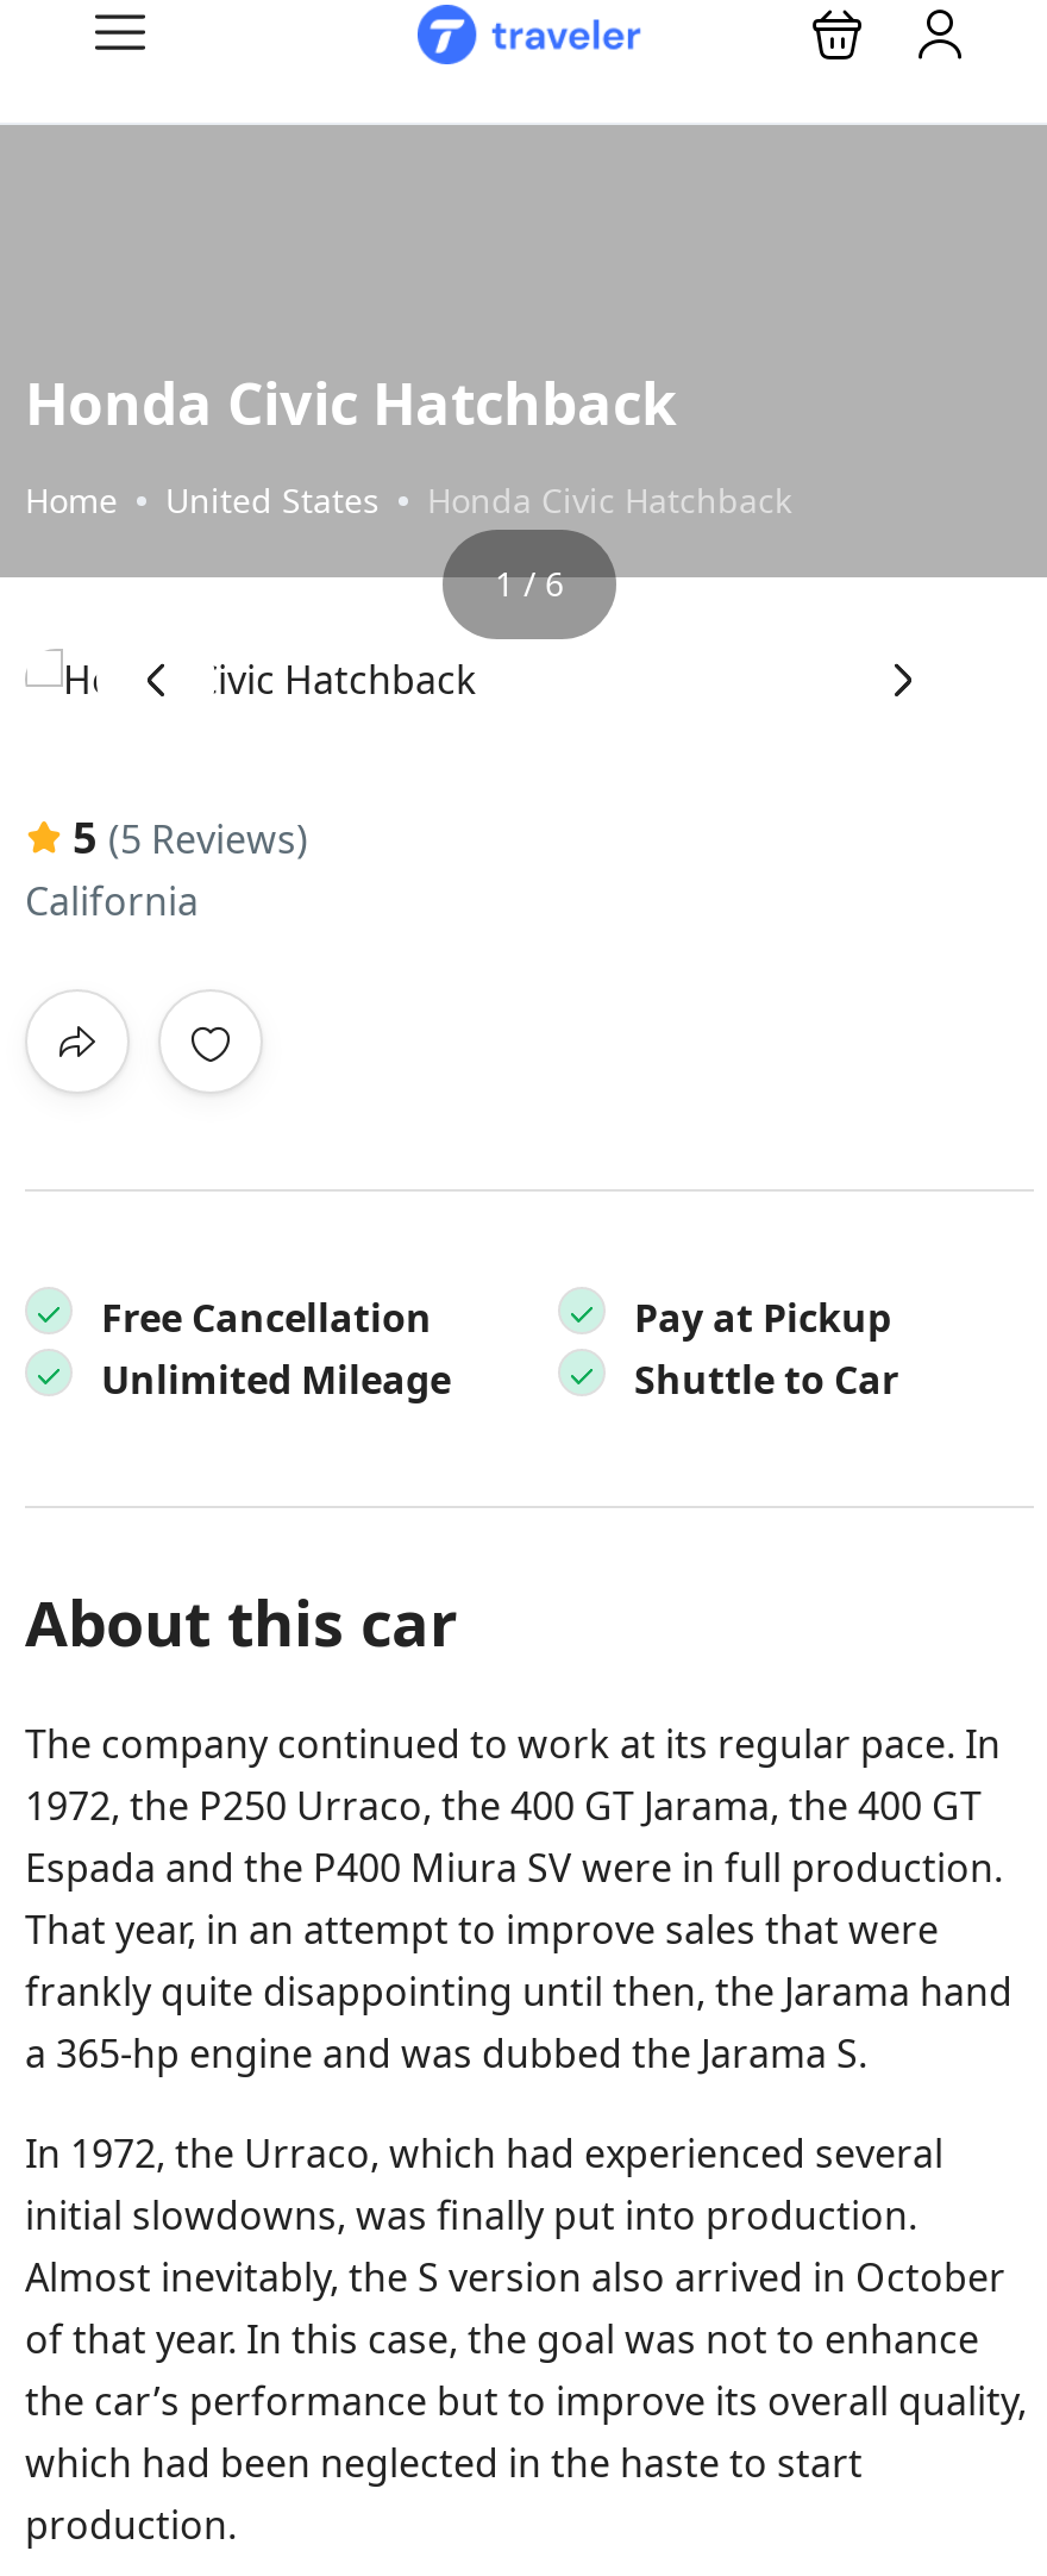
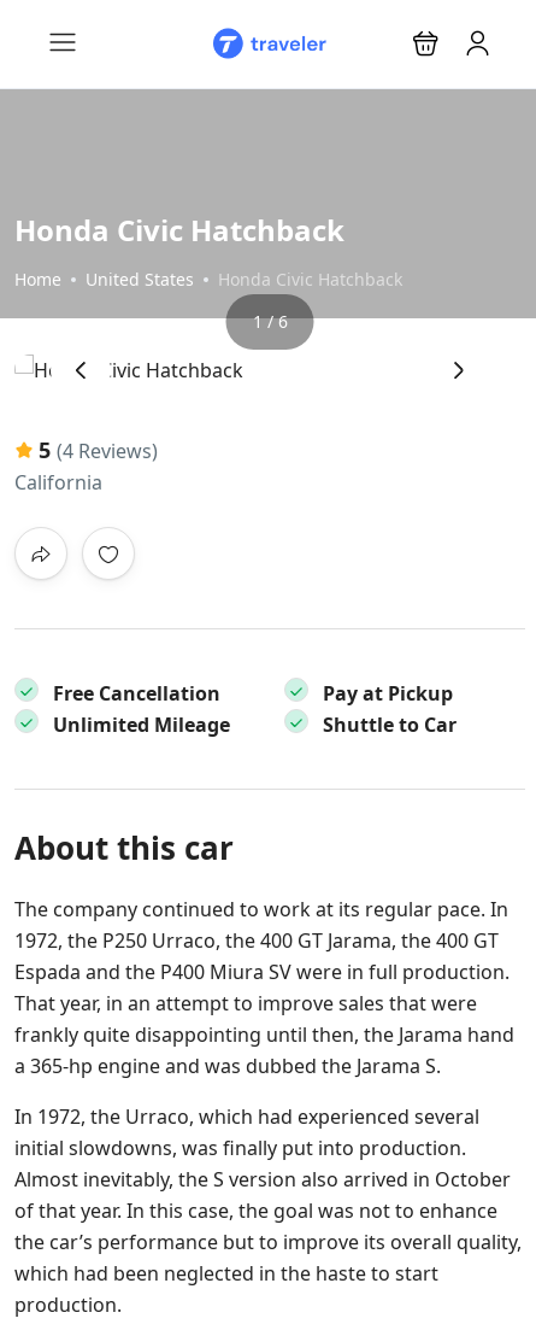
- 5 (5 Reviews)
+ 5 (4 Reviews)
